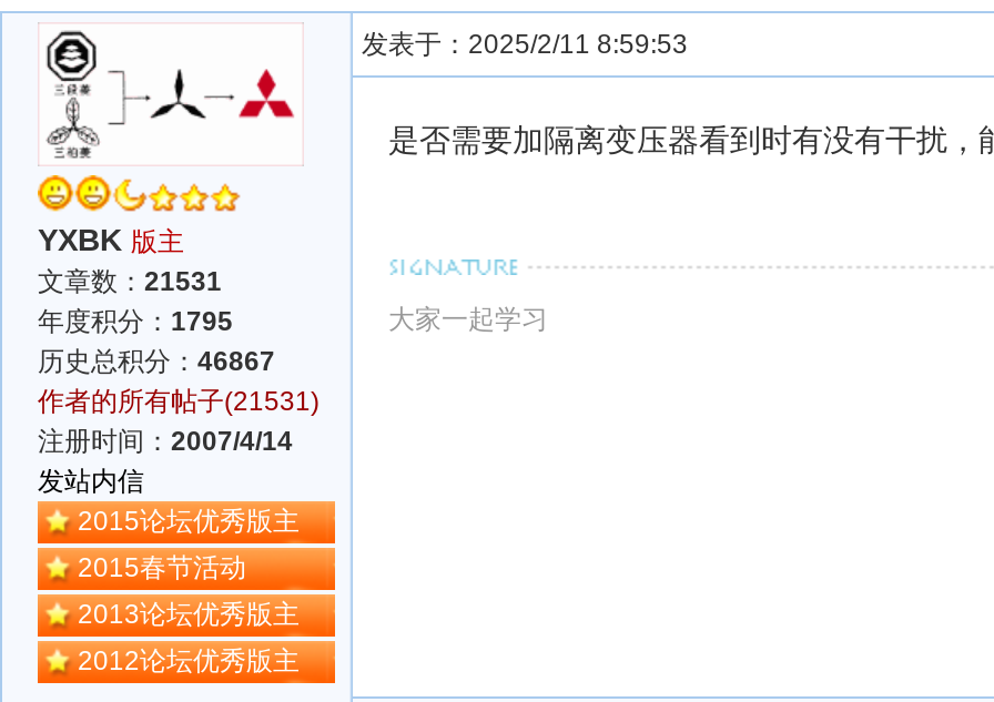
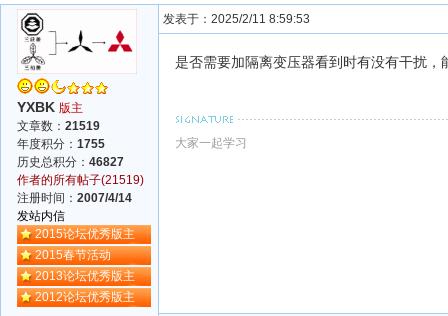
- 文章数：21531
+ 文章数：21519

- 年度积分：1795
+ 年度积分：1755

- 历史总积分：46867
+ 历史总积分：46827

- 作者的所有帖子(21531)
+ 作者的所有帖子(21519)
